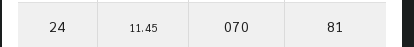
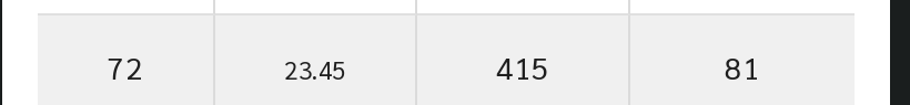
- 24
+ 72

- 11.45
+ 23.45

- 070
+ 415
